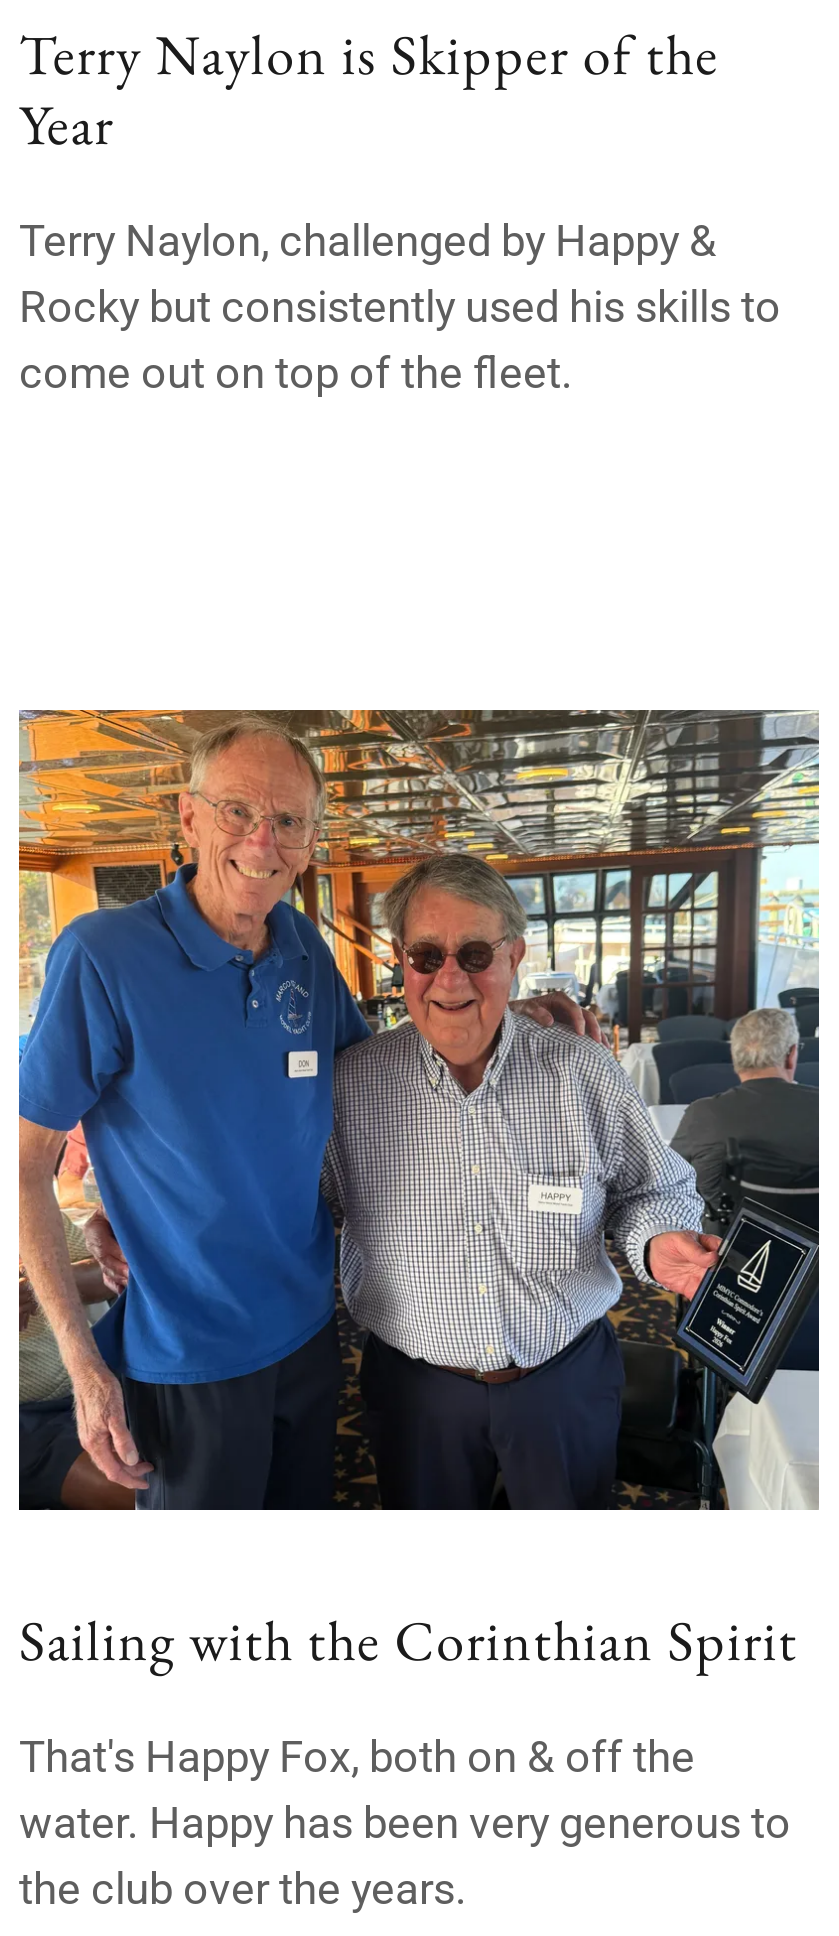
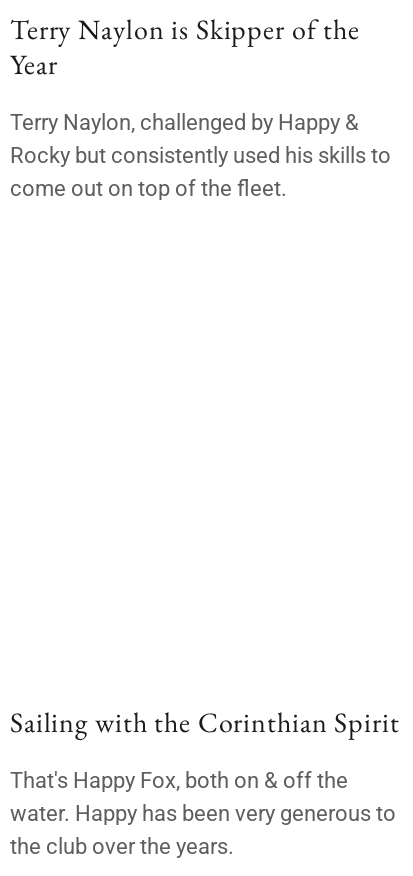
- [image]
